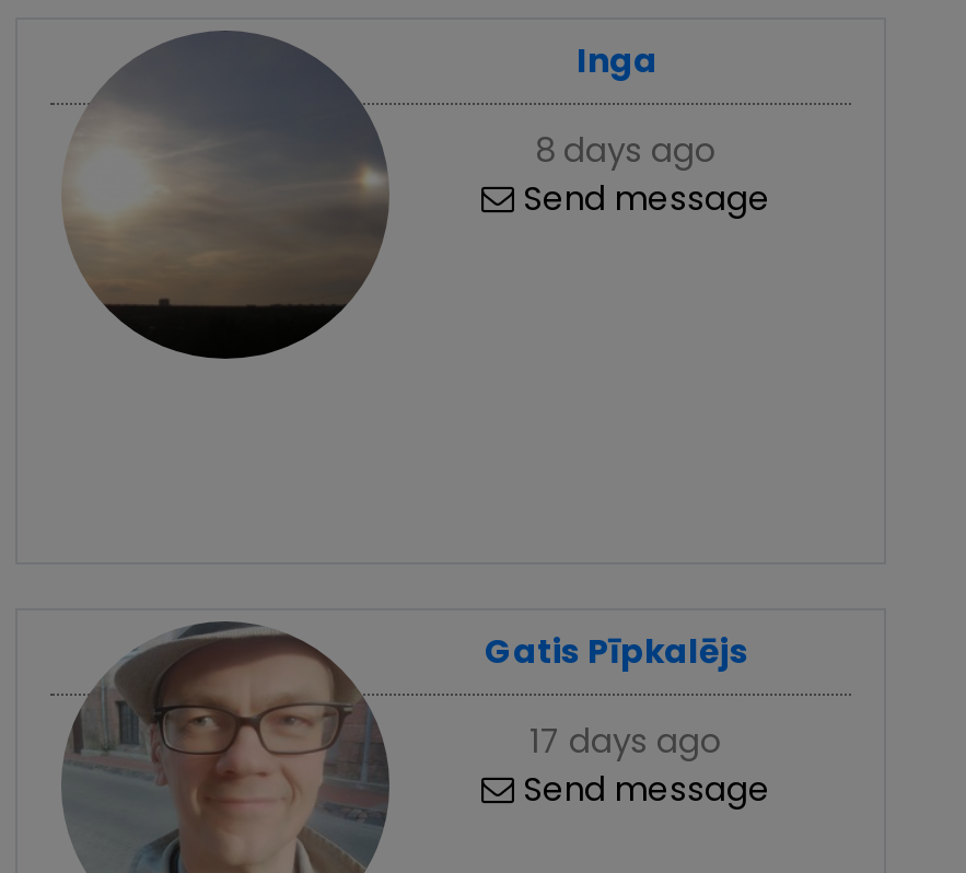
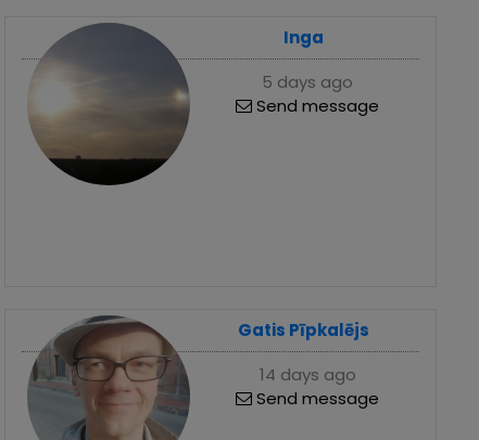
- 8 days ago
+ 5 days ago

- 17 days ago
+ 14 days ago
